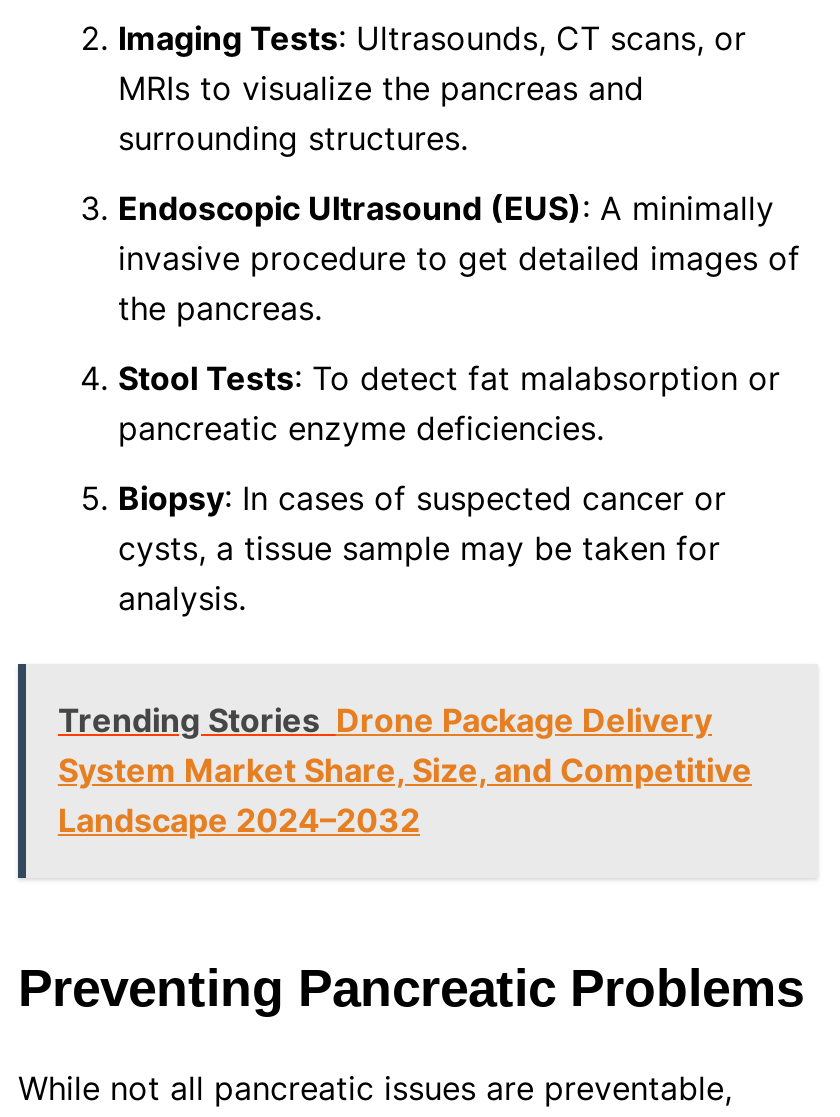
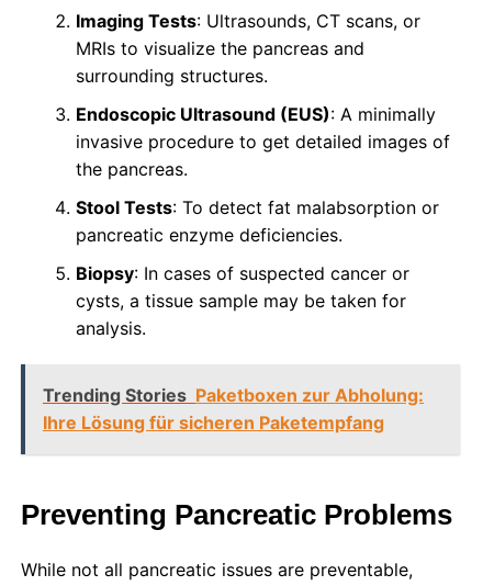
- Trending Stories Drone Package Delivery
- System Market Share, Size, and Competitive
- Landscape 2024–2032
+ Trending Stories Paketboxen zur Abholung:
+ Ihre Lösung für sicheren Paketempfang
